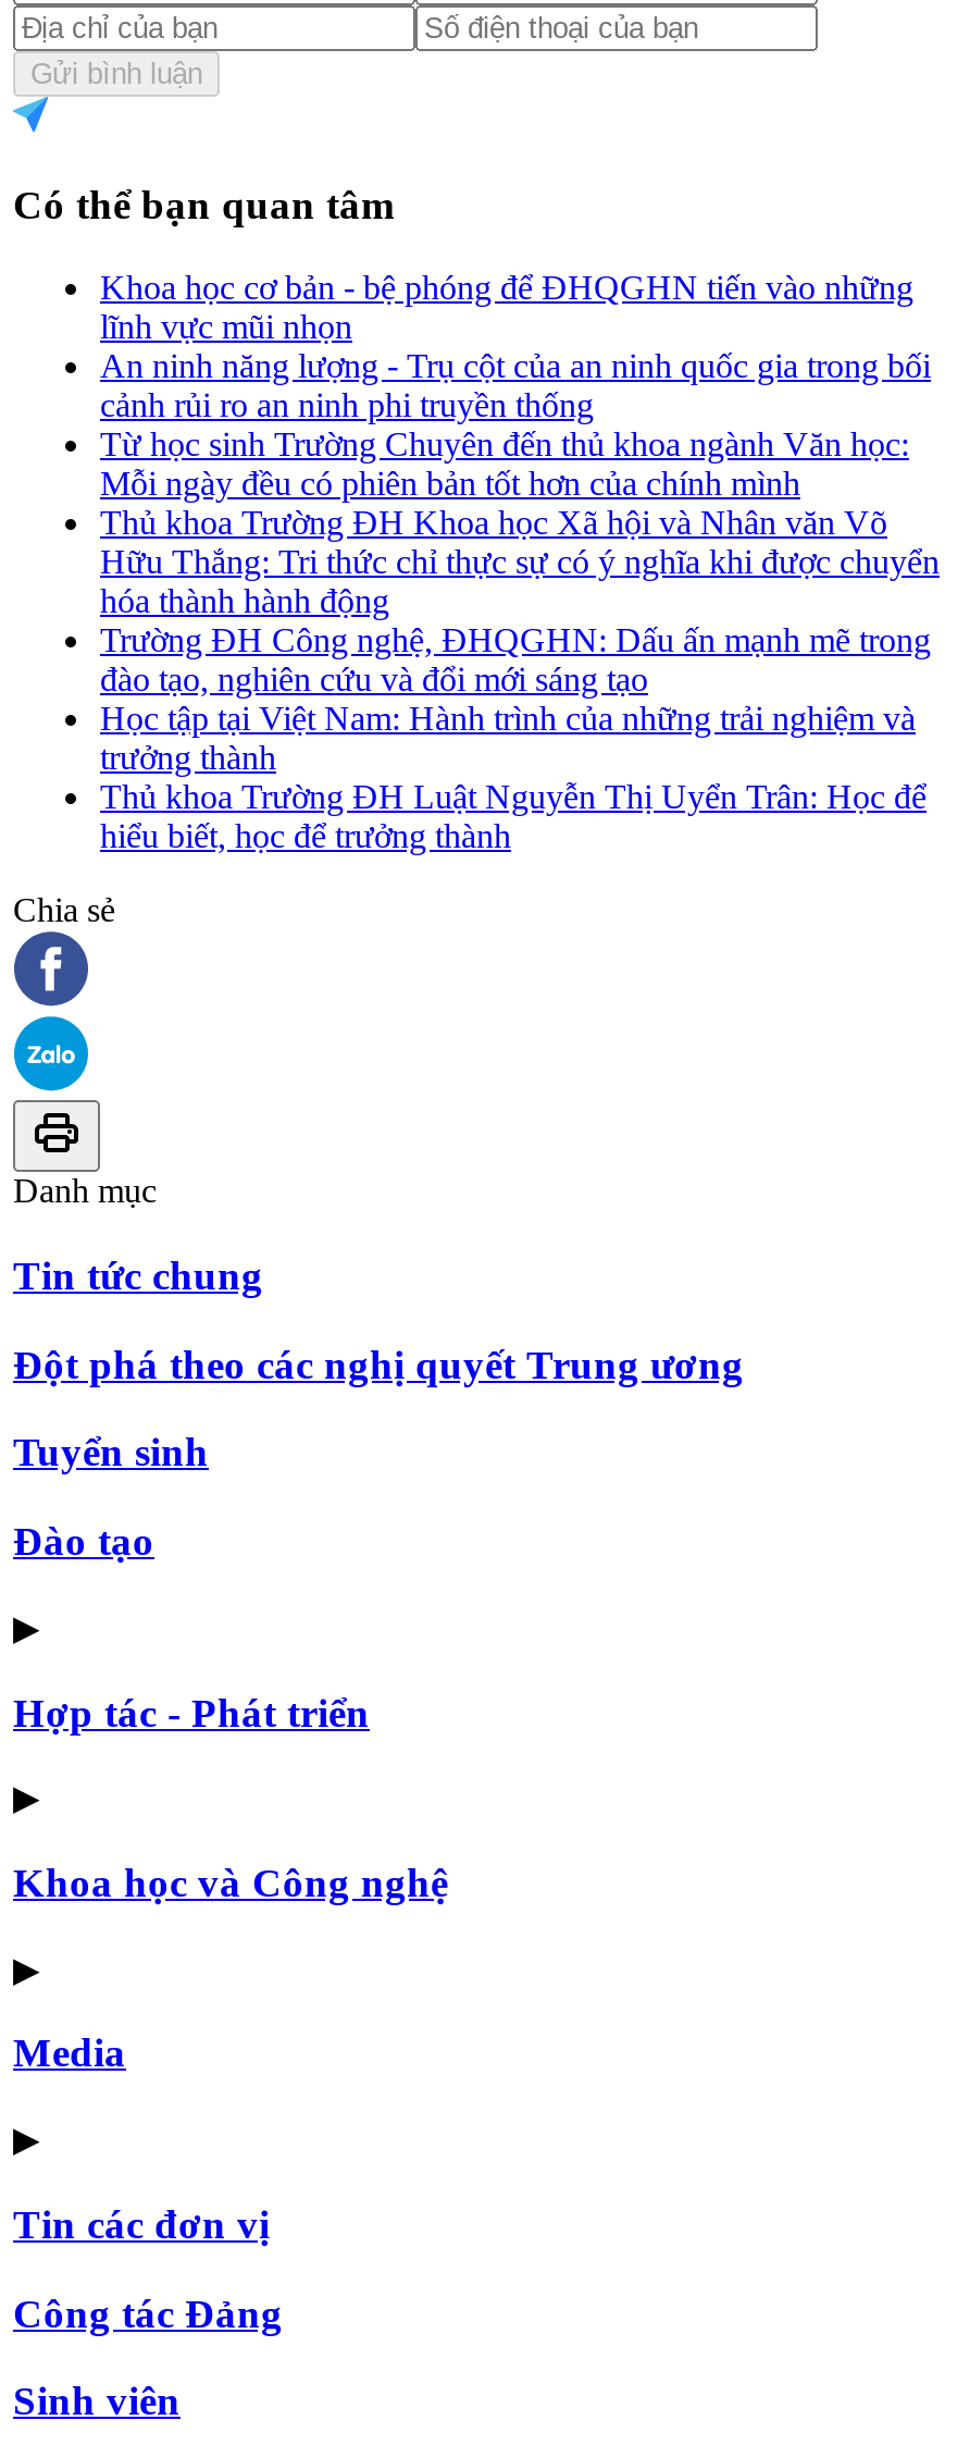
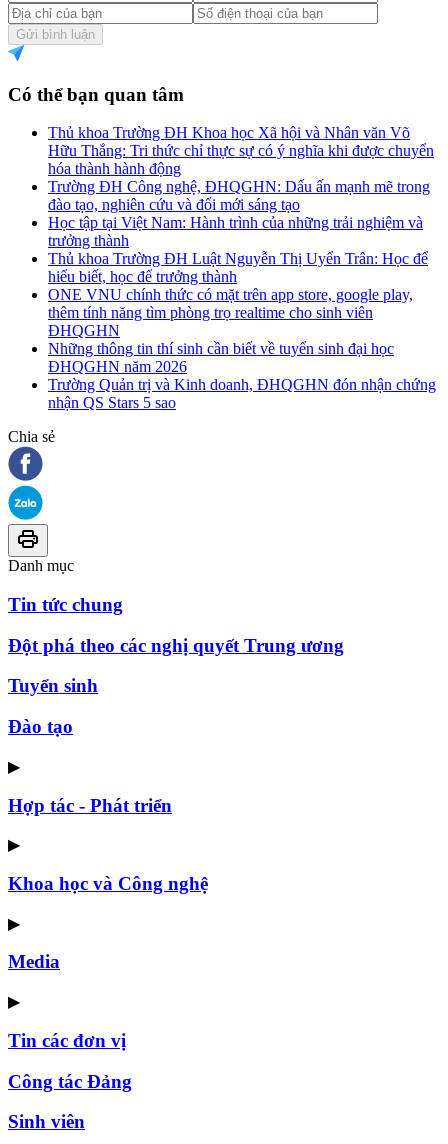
- Khoa học cơ bản - bệ phóng để ĐHQGHN tiến vào những
- lĩnh vực mũi nhọn
- An ninh năng lượng - Trụ cột của an ninh quốc gia trong bối
- cảnh rủi ro an ninh phi truyền thống
- Từ học sinh Trường Chuyên đến thủ khoa ngành Văn học:
- Mỗi ngày đều có phiên bản tốt hơn của chính mình

moved up: Thủ khoa Trường ĐH Khoa học Xã hội và Nhân văn Võ | Hữu Thắng: Tri thức chỉ thực sự có ý nghĩa khi được chuyển | hóa thành hành động | ... | Thủ khoa Trường ĐH Luật Nguyễn Thị Uyển Trân: Học để | hiểu biết, học để trưởng thành

+ ONE VNU chính thức có mặt trên app store, google play,
+ thêm tính năng tìm phòng trọ realtime cho sinh viên
+ ĐHQGHN
+ Những thông tin thí sinh cần biết về tuyển sinh đại học
+ ĐHQGHN năm 2026
+ Trường Quản trị và Kinh doanh, ĐHQGHN đón nhận chứng
+ nhận QS Stars 5 sao
